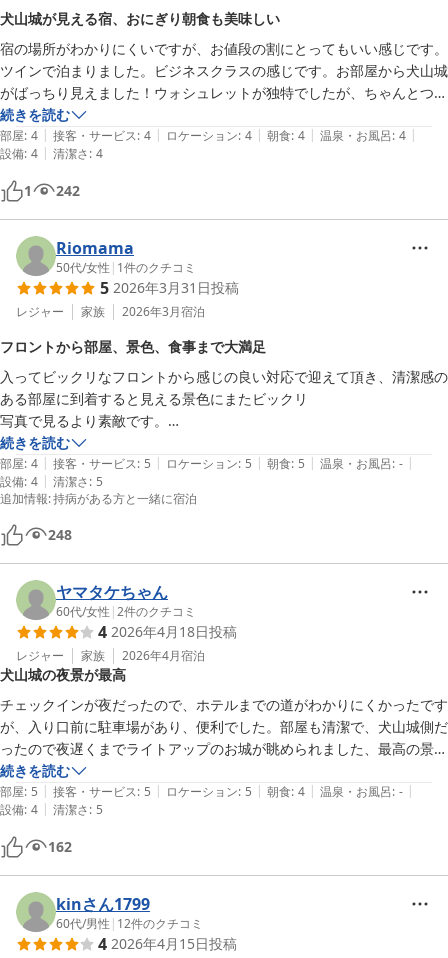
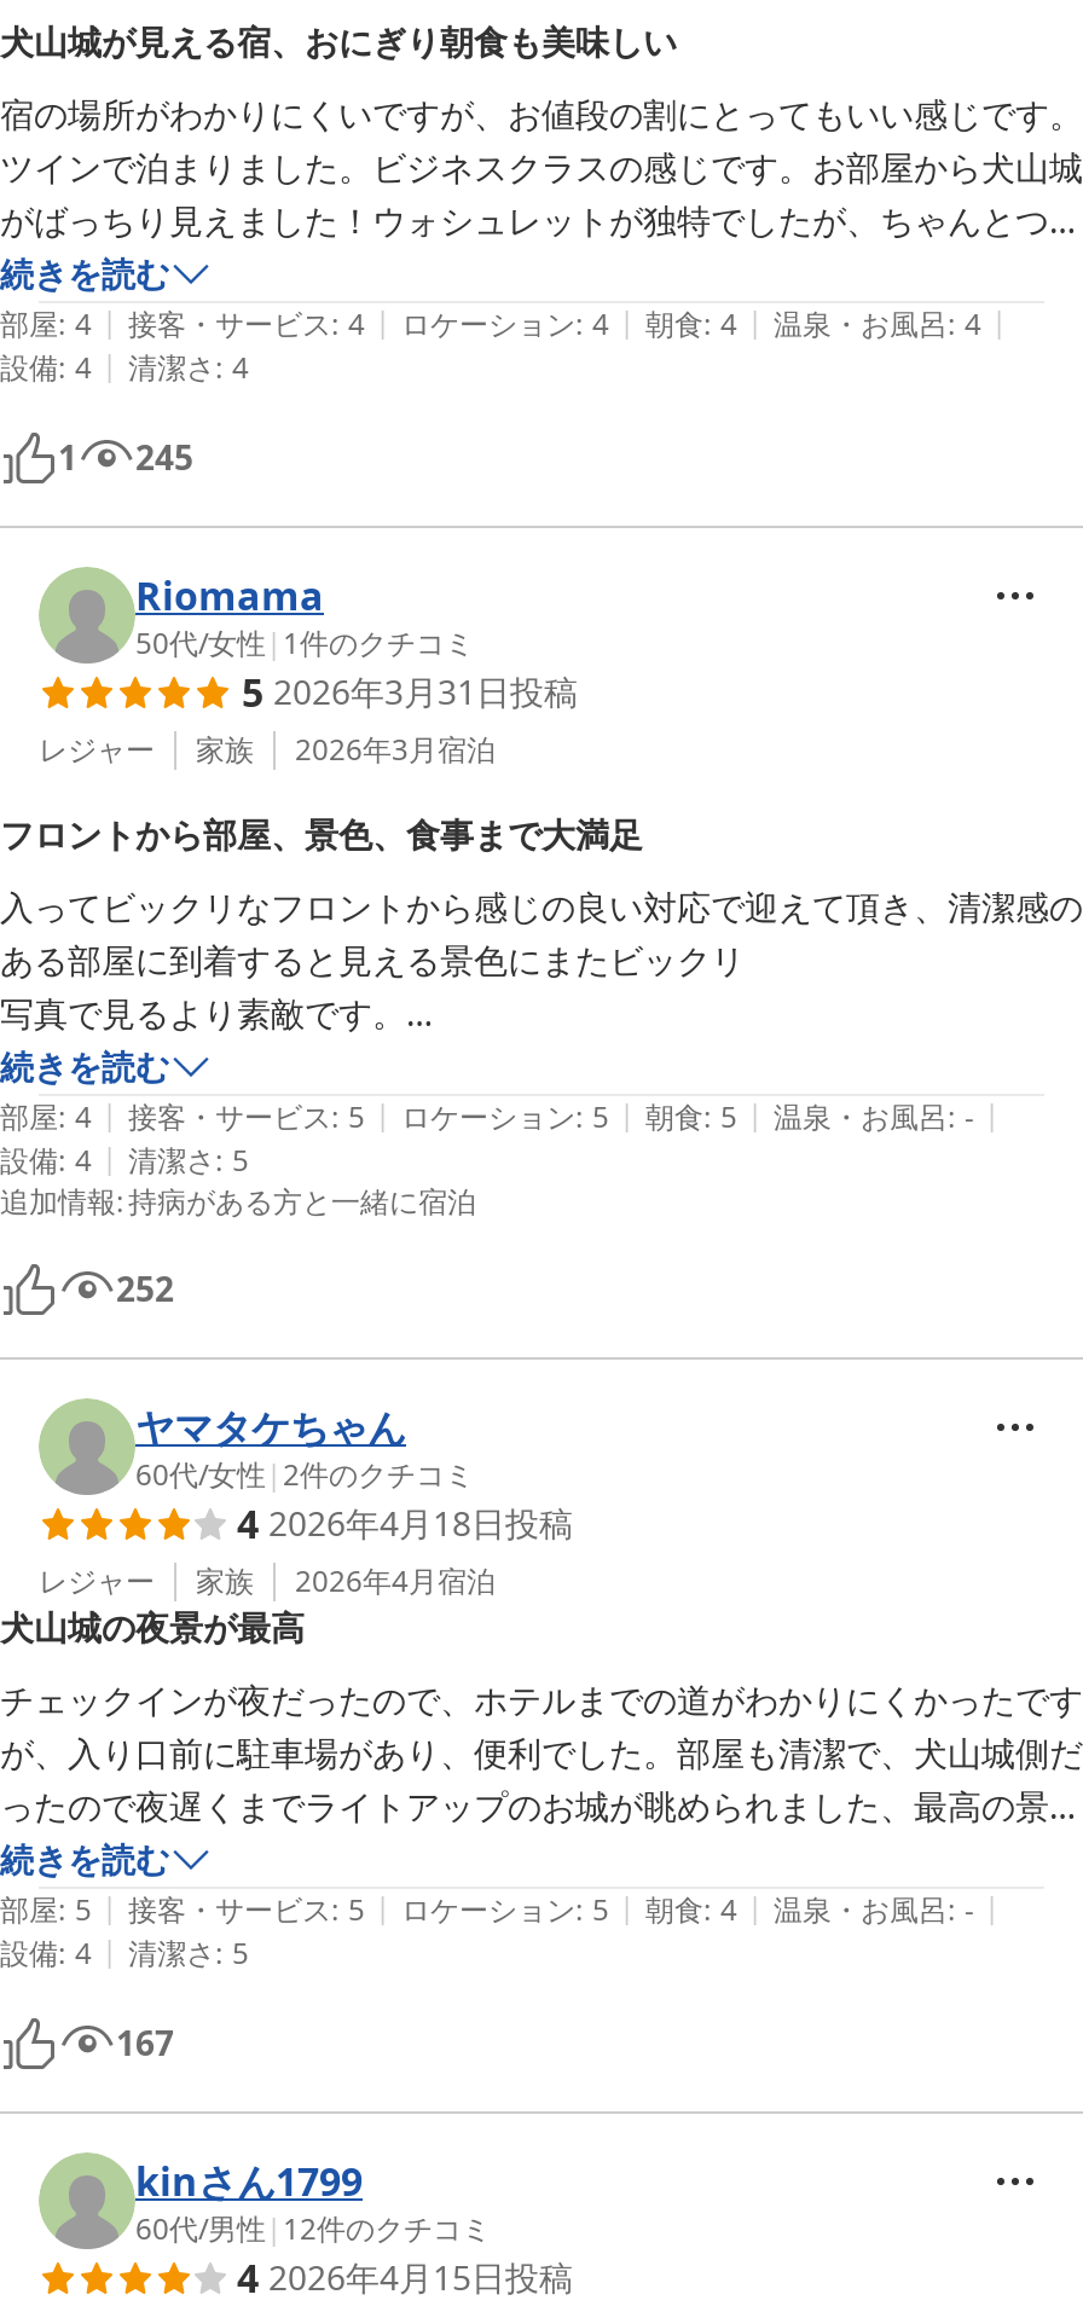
- 1 242
+ 1 245

- 248
+ 252

- 162
+ 167
